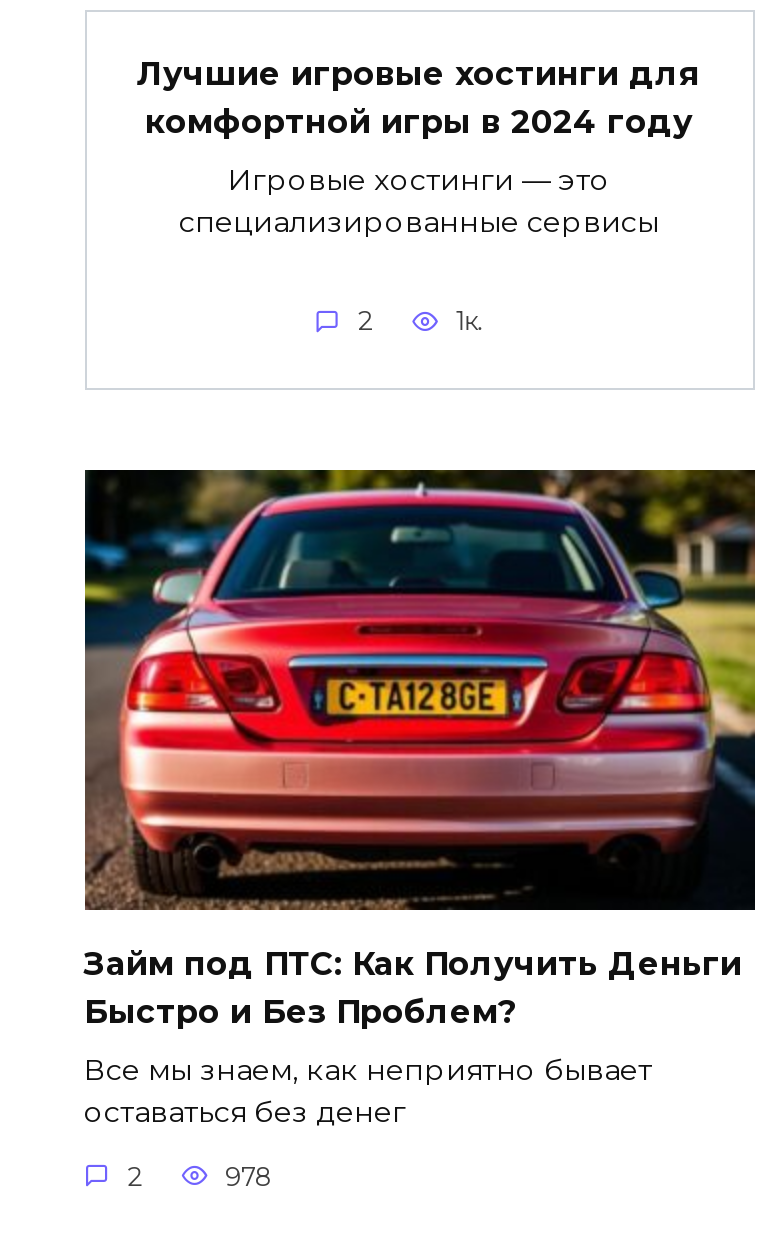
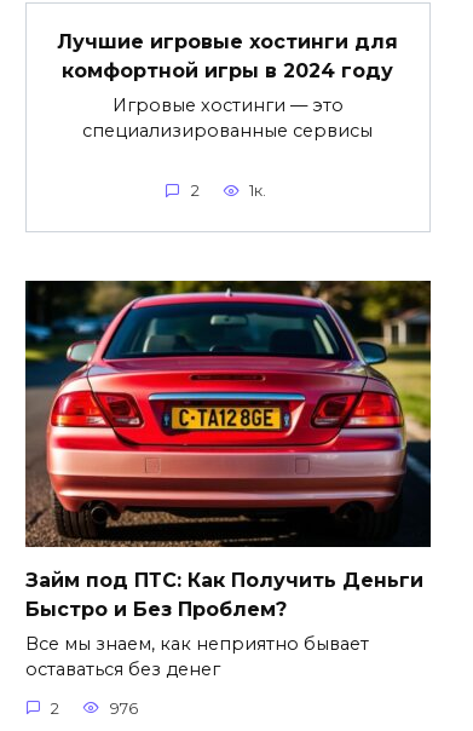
- 978
+ 976
